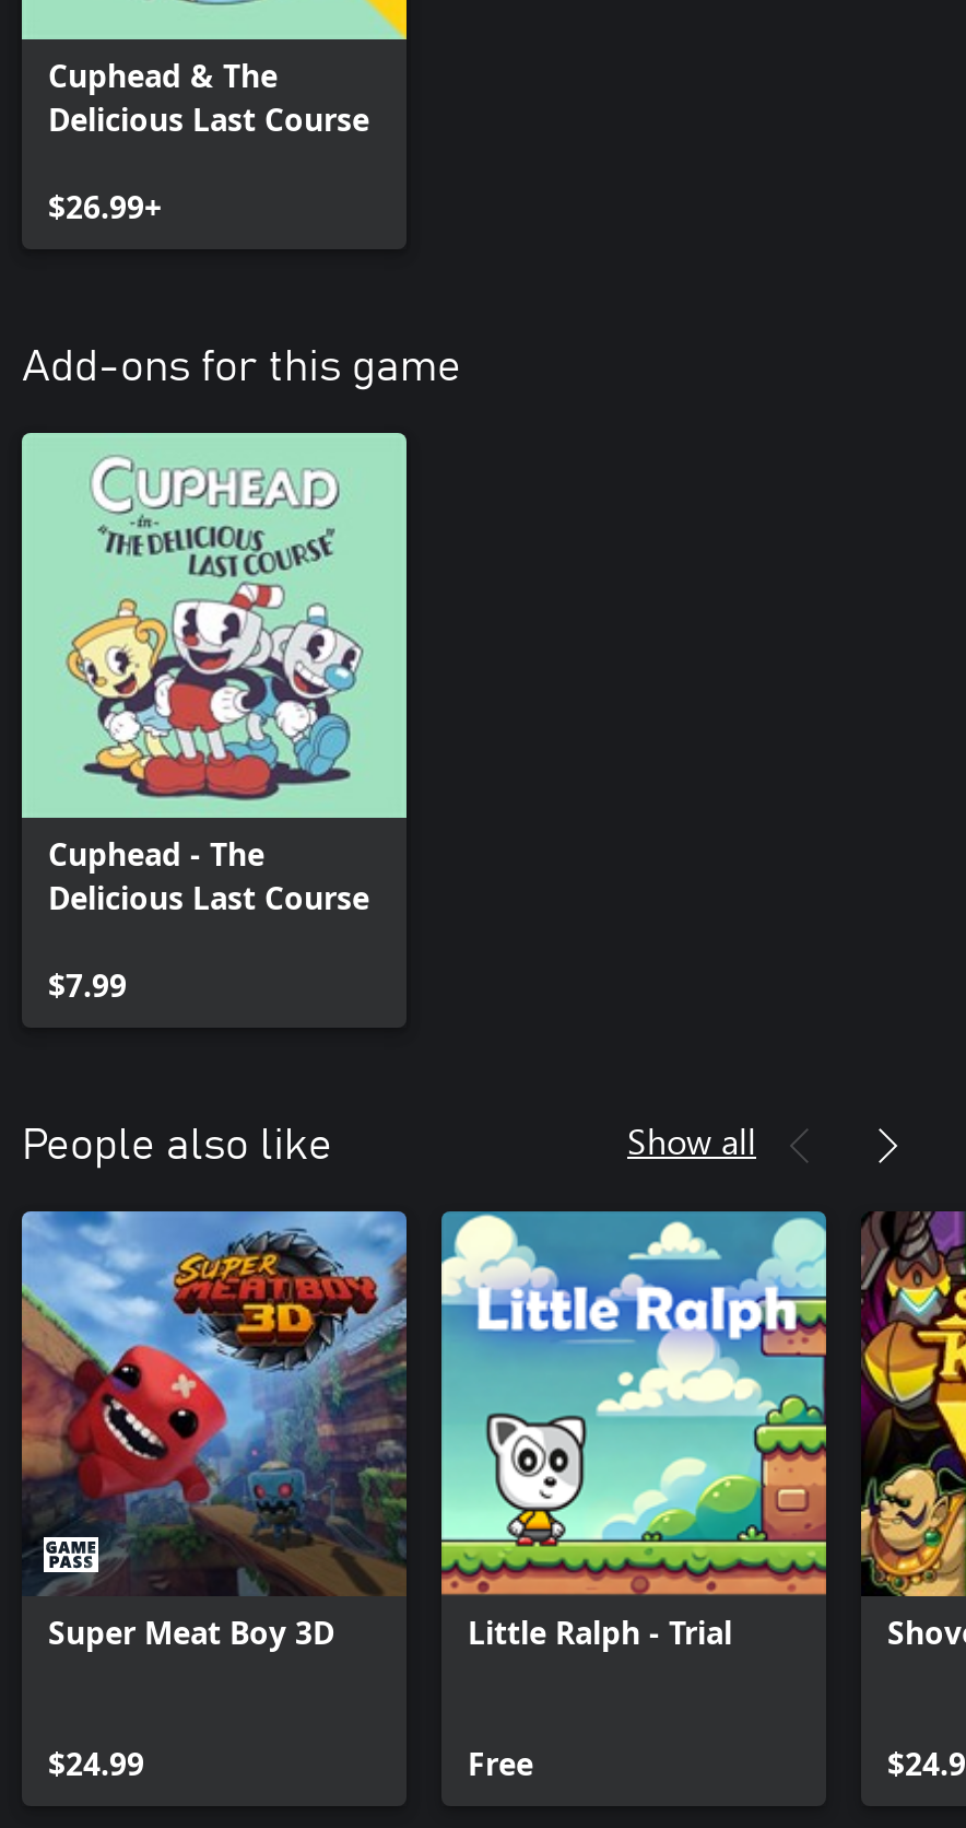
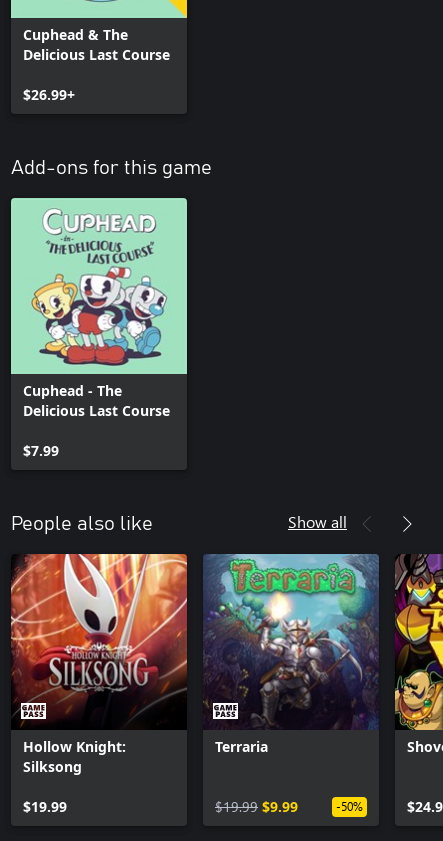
- [image]
- Super Meat Boy 3D
+ [image]
+ Hollow Knight:
+ Silksong

- [image]
- Little Ralph - Trial
+ [image]
+ Terraria

- $24.99
+ $19.99

- Free
+ $19.99 $9.99
+ -50%
